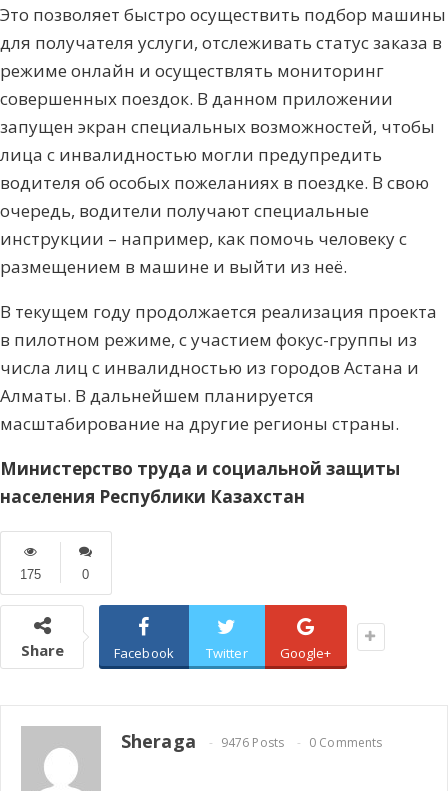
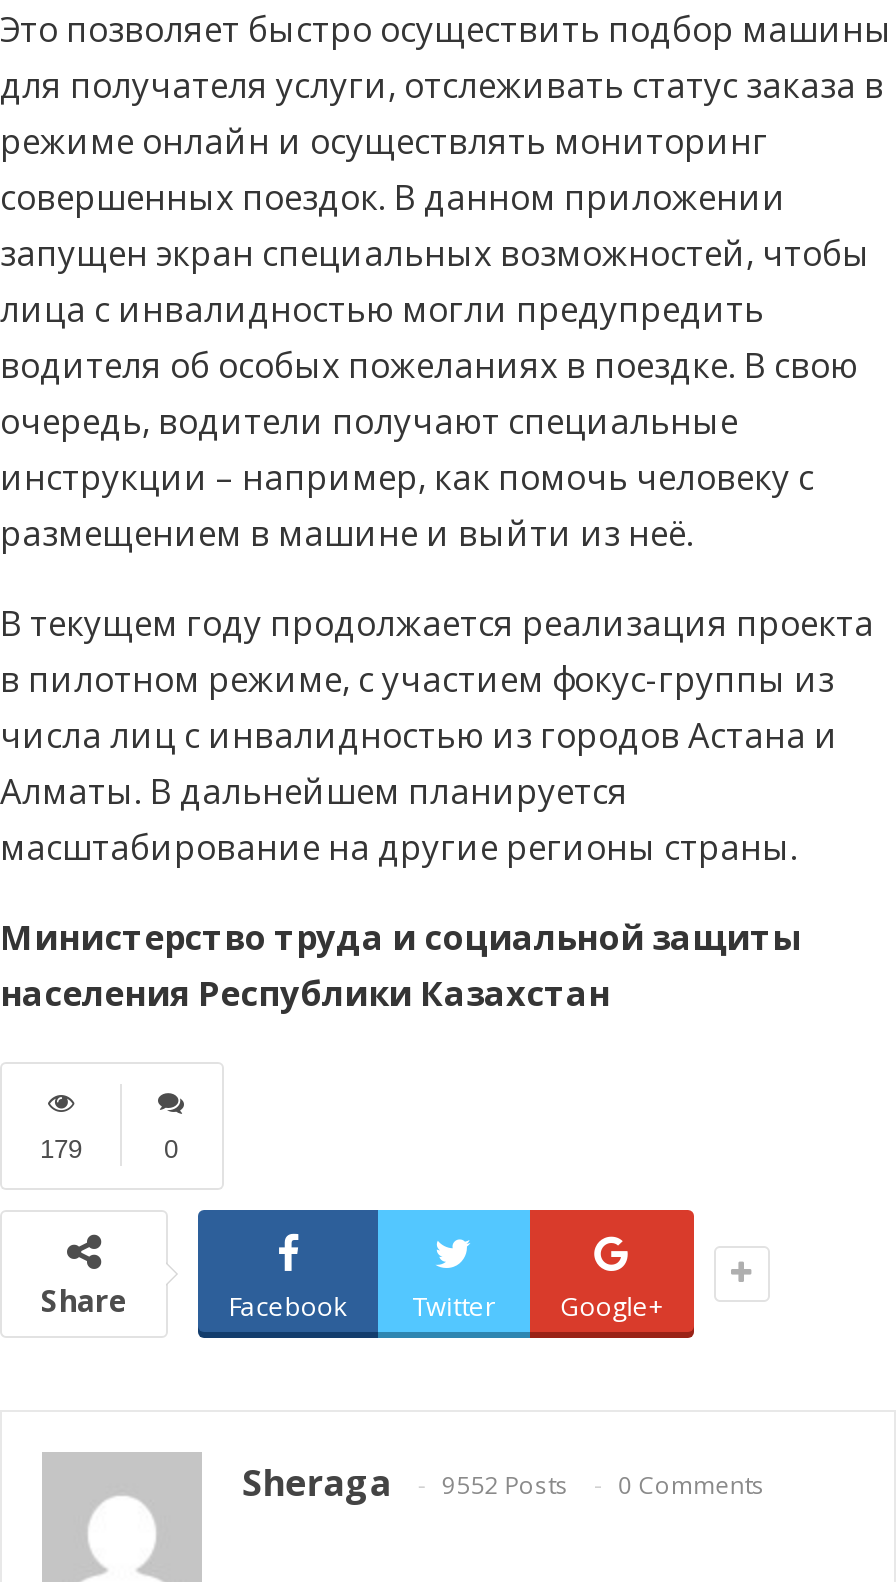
- 175
+ 179

- Sheraga 9476 Posts 0 Comments
+ Sheraga 9552 Posts 0 Comments
